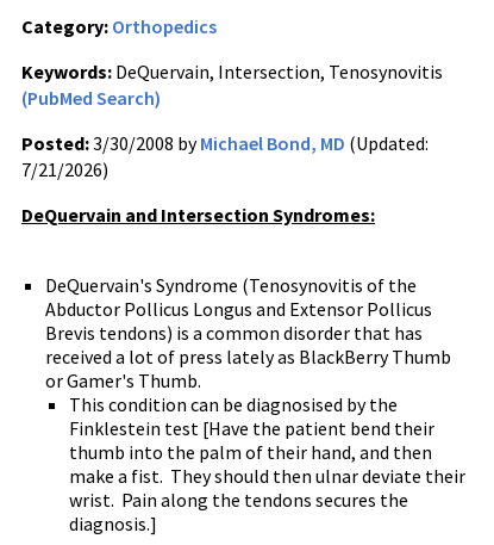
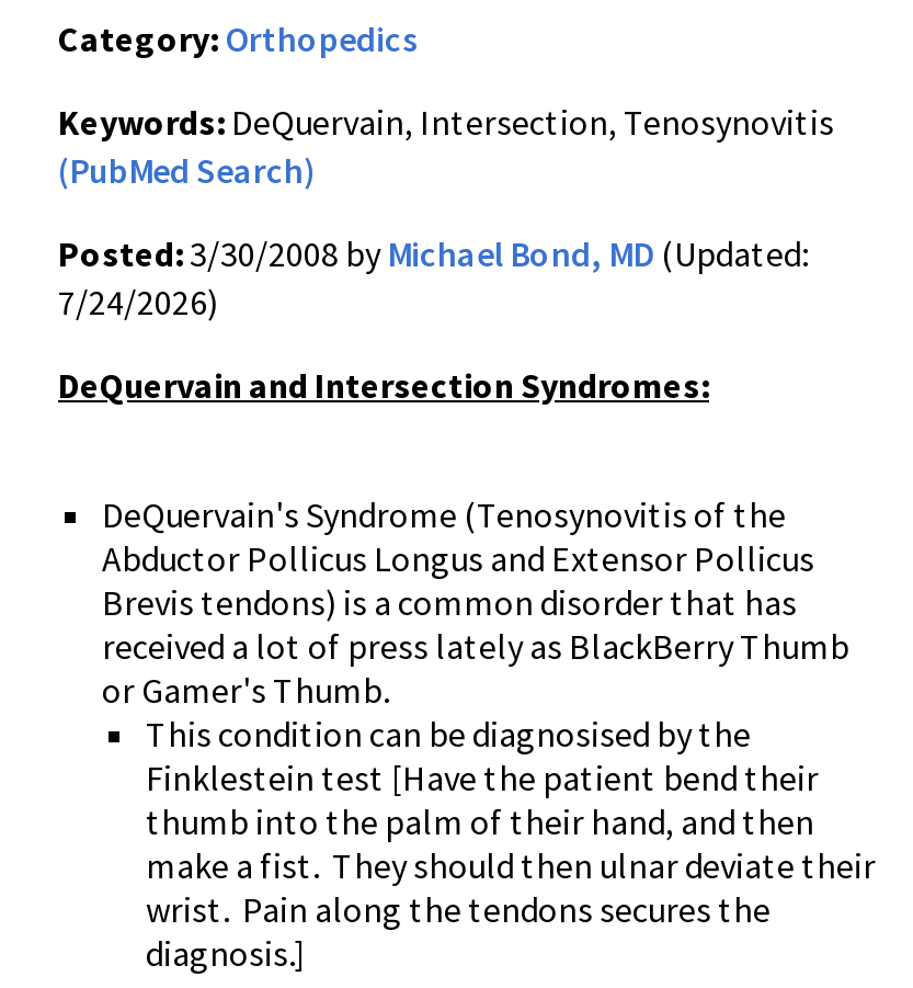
- 7/21/2026)
+ 7/24/2026)
